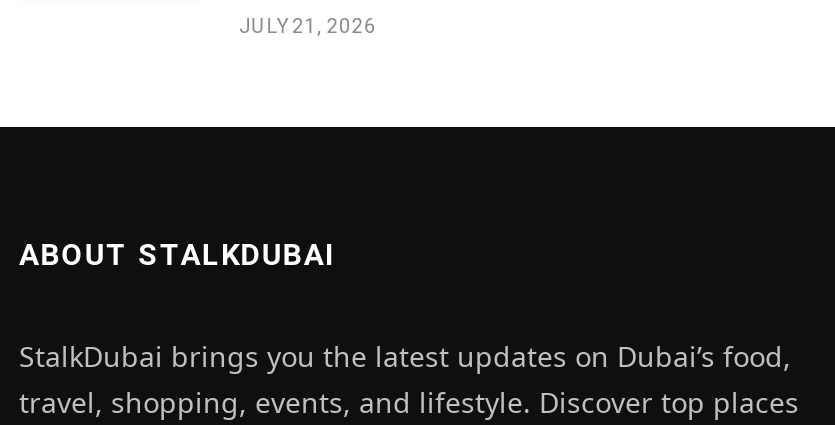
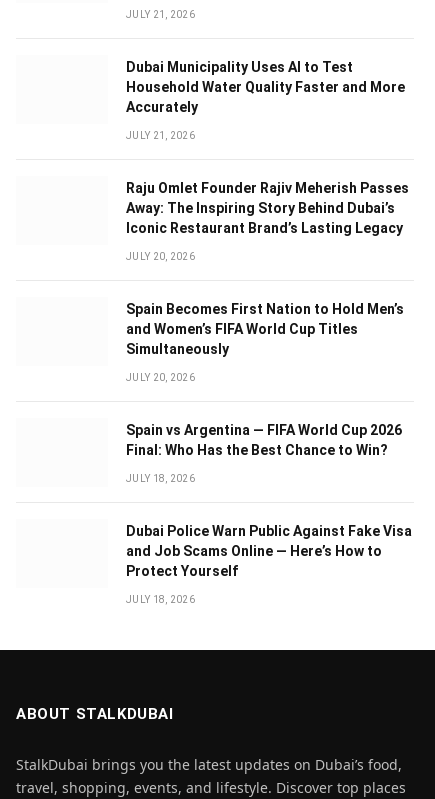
+ Dubai Municipality Uses AI to Test
+ Household Water Quality Faster and More
+ Accurately
+ JULY 21, 2026
+ Raju Omlet Founder Rajiv Meherish Passes
+ Away: The Inspiring Story Behind Dubai’s
+ Iconic Restaurant Brand’s Lasting Legacy
+ JULY 20, 2026
+ Spain Becomes First Nation to Hold Men’s
+ and Women’s FIFA World Cup Titles
+ Simultaneously
+ JULY 20, 2026
+ Spain vs Argentina — FIFA World Cup 2026
+ Final: Who Has the Best Chance to Win?
+ JULY 18, 2026
+ Dubai Police Warn Public Against Fake Visa
+ and Job Scams Online — Here’s How to
+ Protect Yourself
+ JULY 18, 2026
